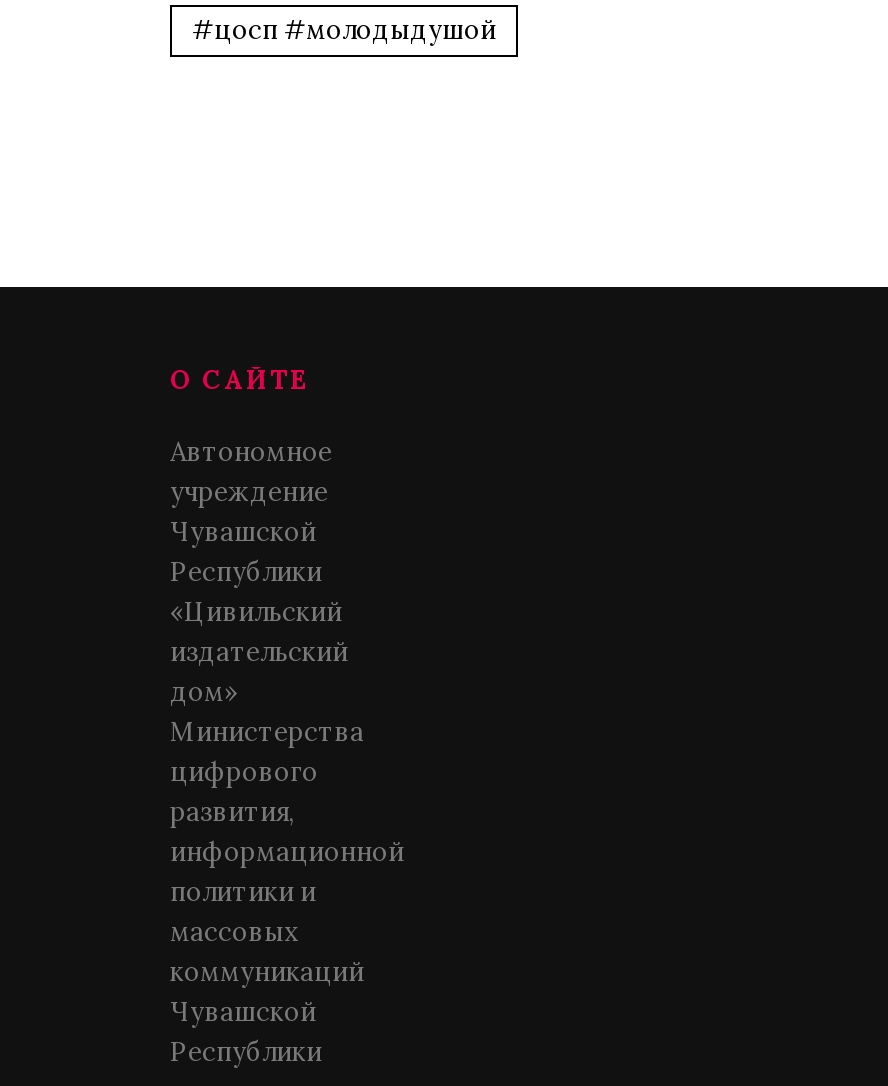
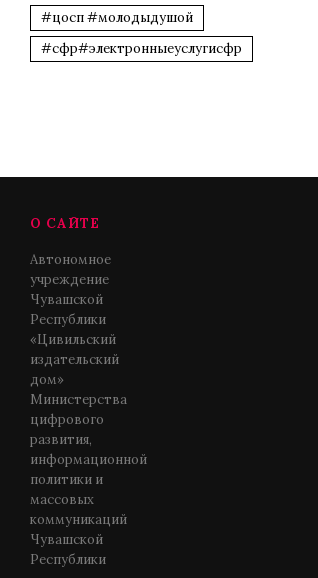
+ #сфр#электронныеуслугисфр
